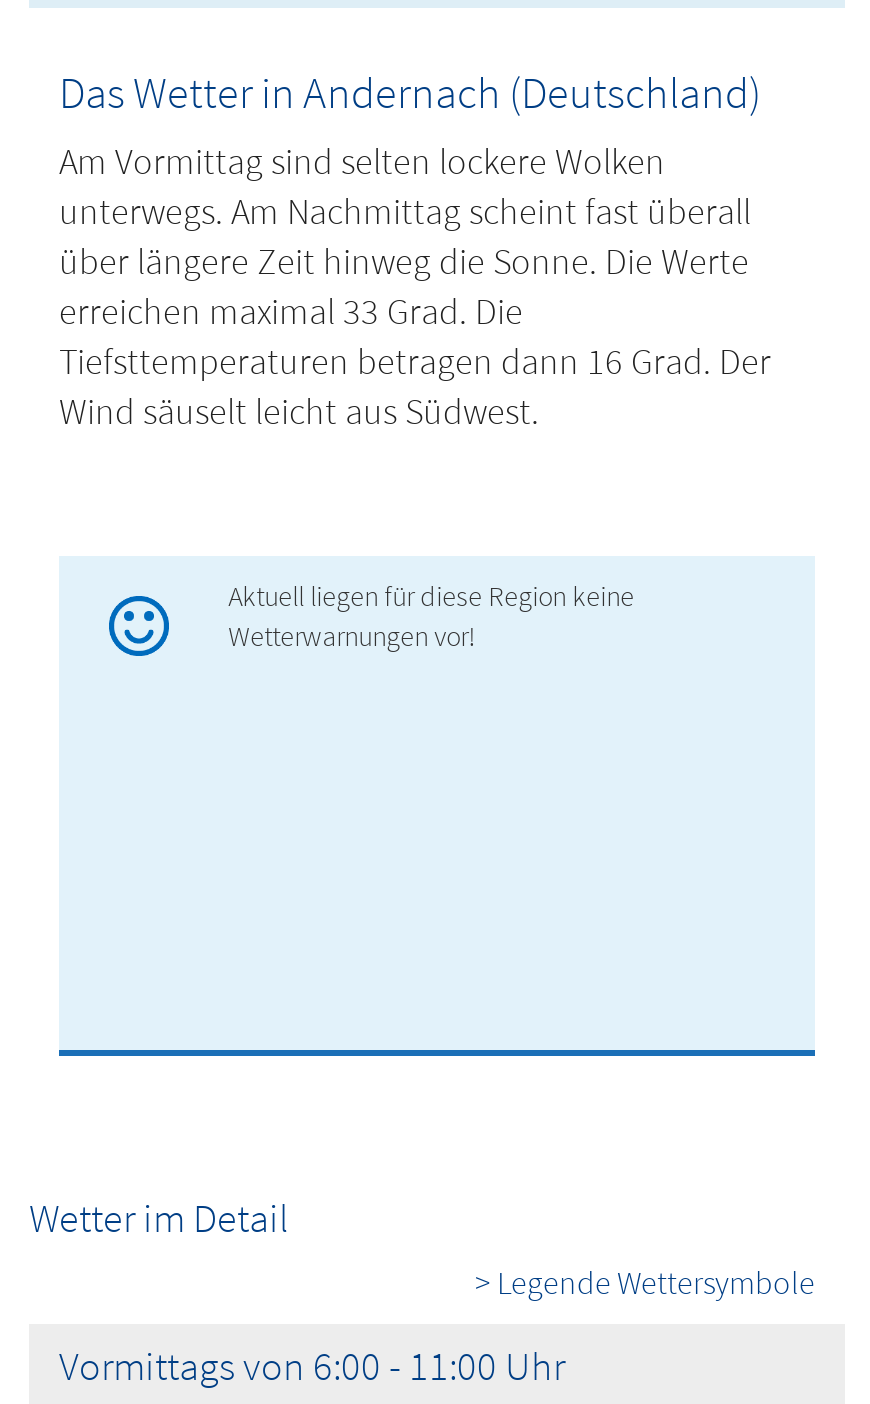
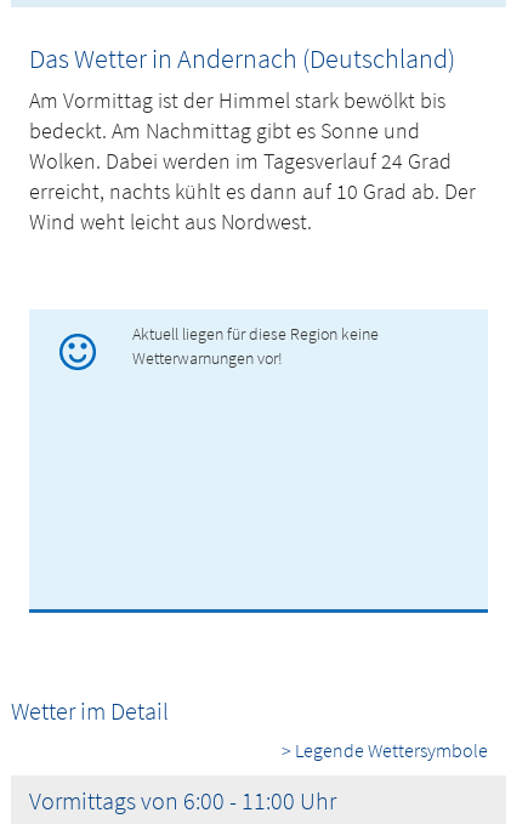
- Am Vormittag sind selten lockere Wolken
- unterwegs. Am Nachmittag scheint fast überall
- über längere Zeit hinweg die Sonne. Die Werte
- erreichen maximal 33 Grad. Die
- Tiefsttemperaturen betragen dann 16 Grad. Der
- Wind säuselt leicht aus Südwest.
+ Am Vormittag ist der Himmel stark bewölkt bis
+ bedeckt. Am Nachmittag gibt es Sonne und
+ Wolken. Dabei werden im Tagesverlauf 24 Grad
+ erreicht, nachts kühlt es dann auf 10 Grad ab. Der
+ Wind weht leicht aus Nordwest.
